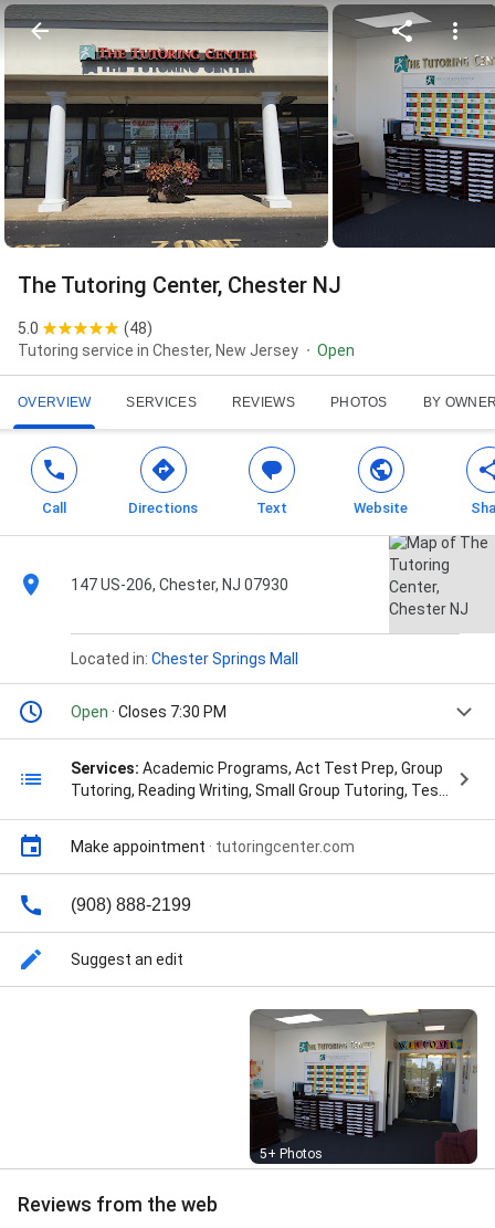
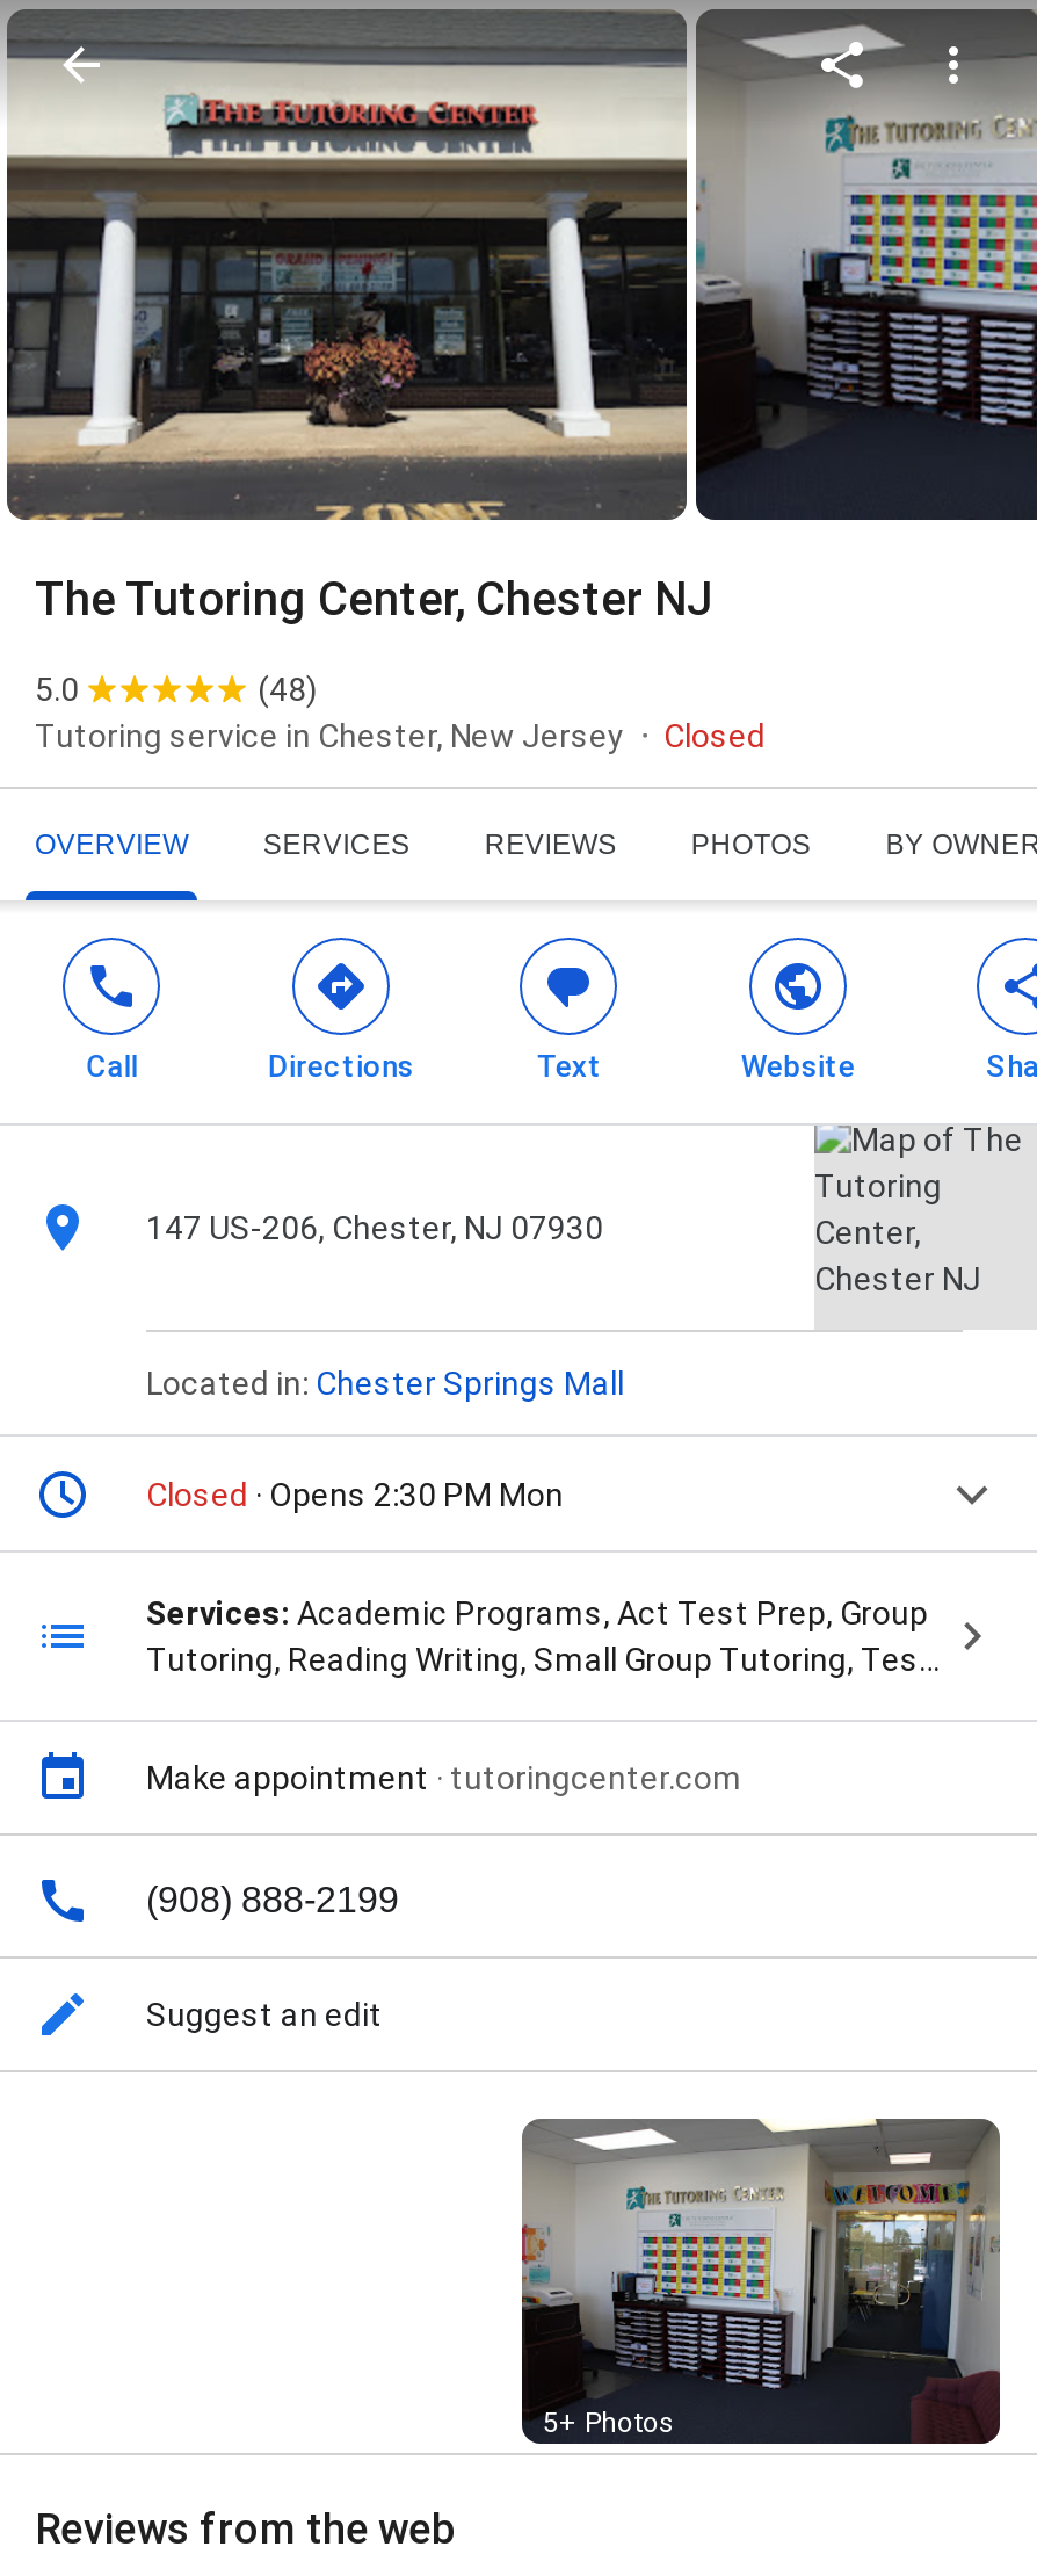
- Open
+ Closed

- Open · Closes 7:30 PM
+ Closed · Opens 2:30 PM Mon
